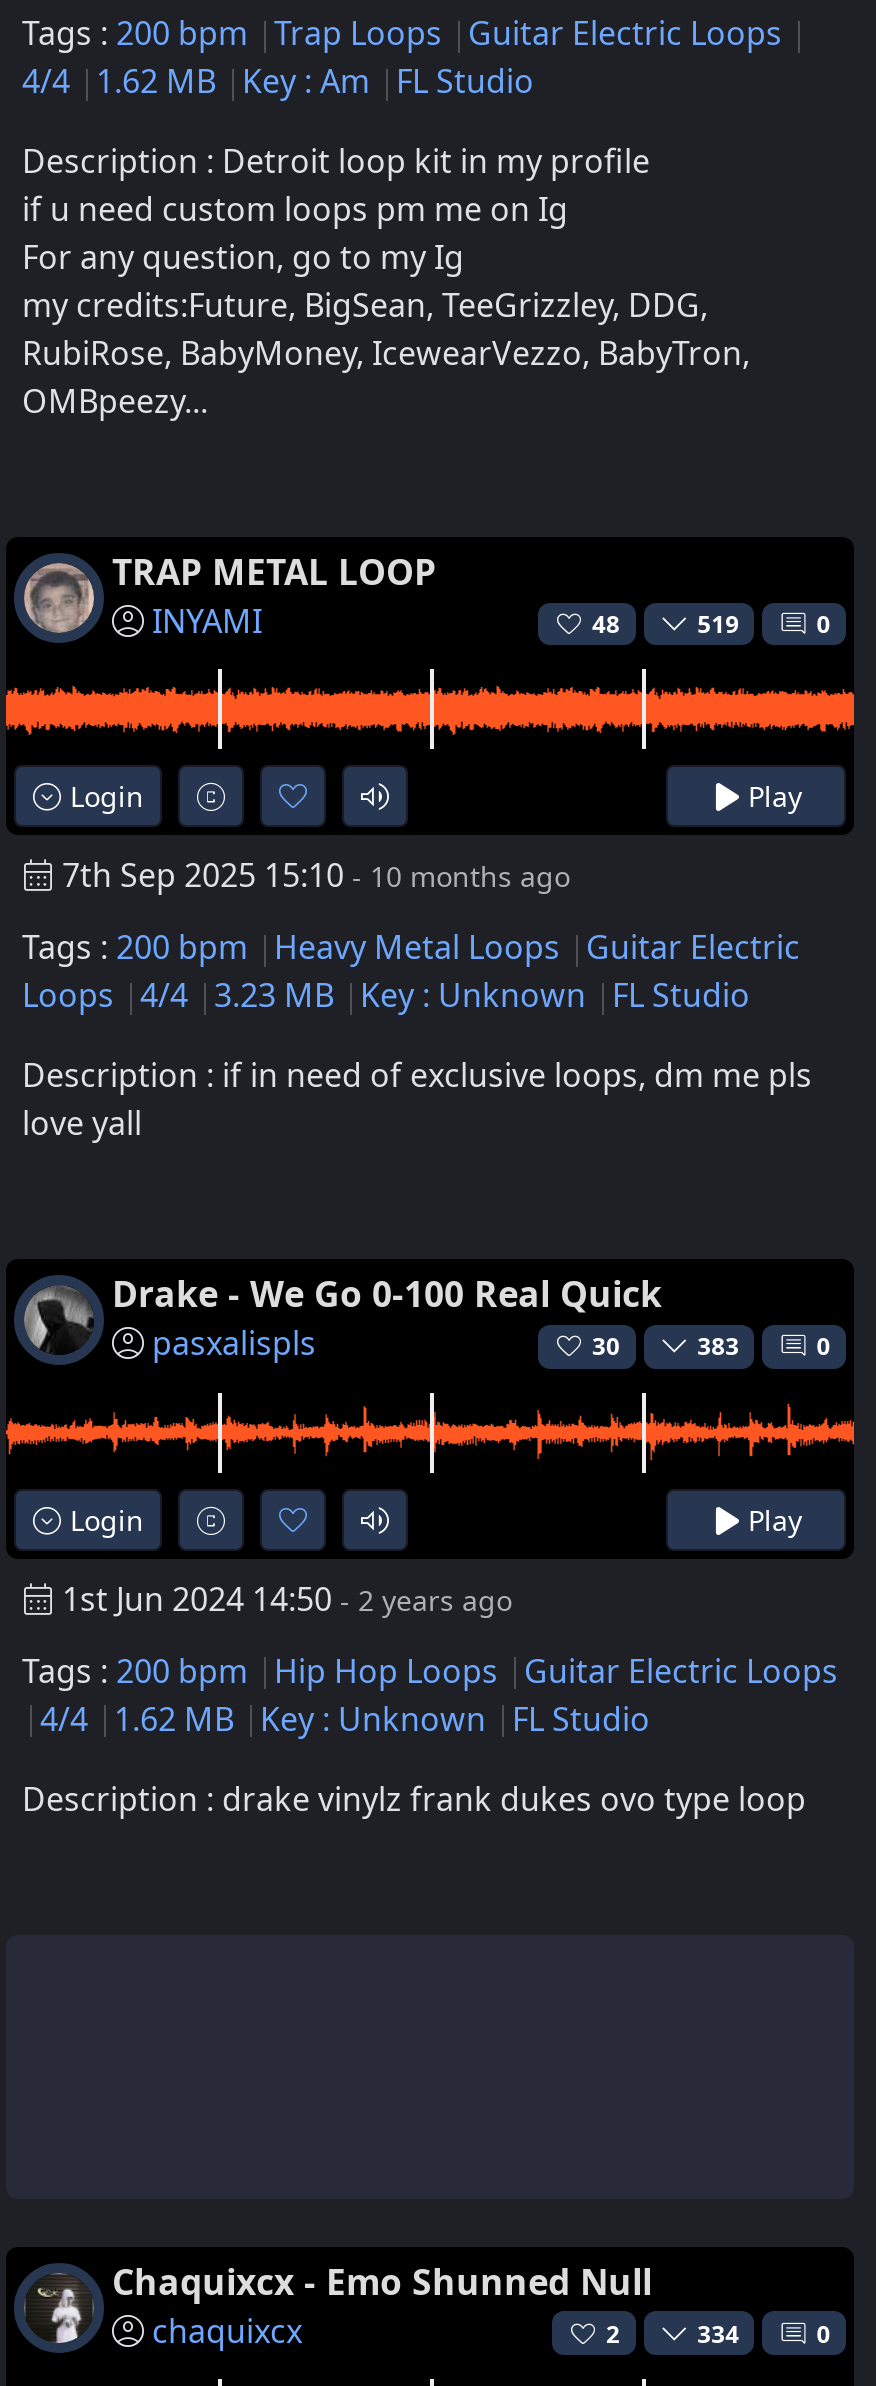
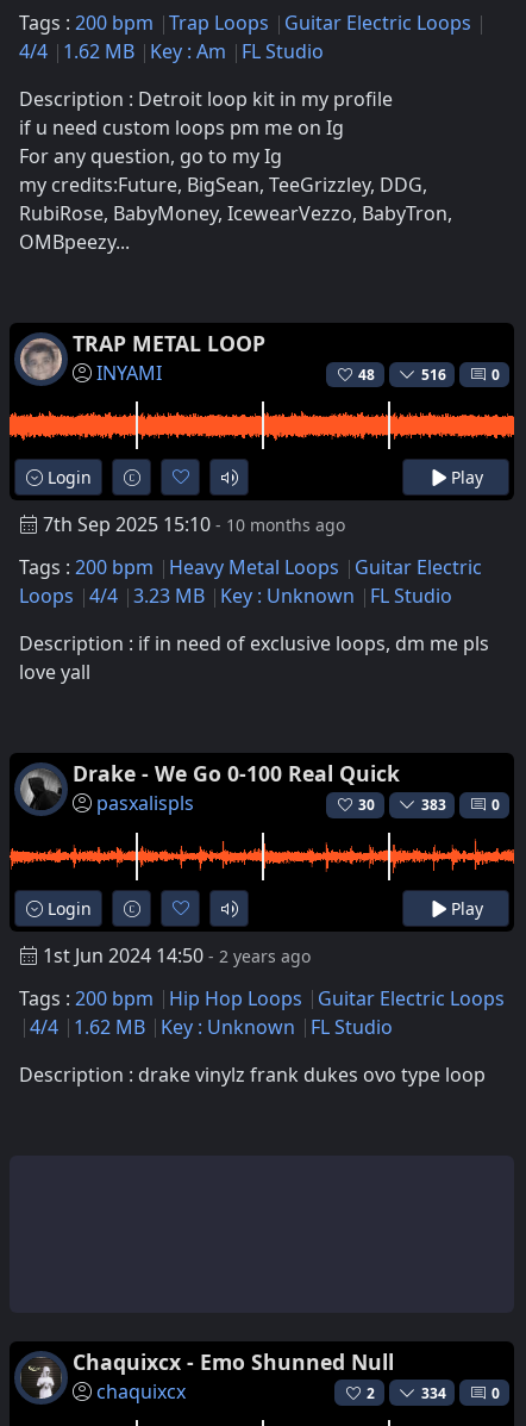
- 519
+ 516
